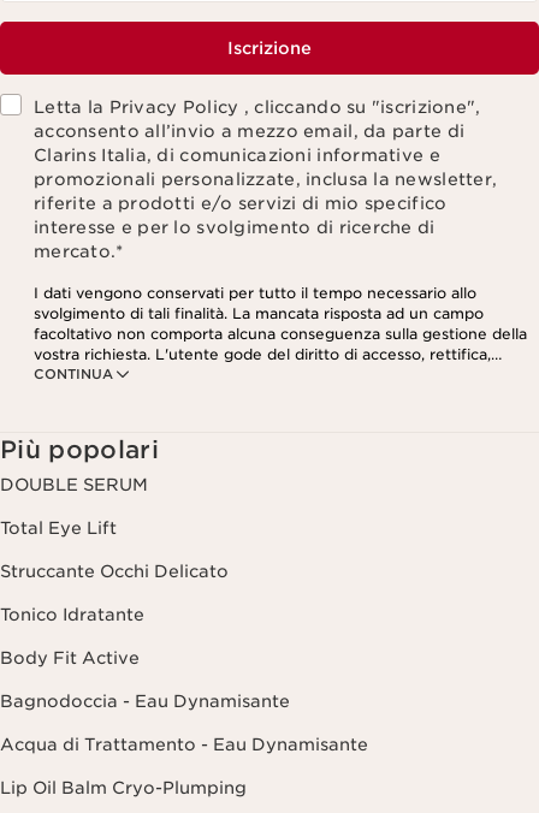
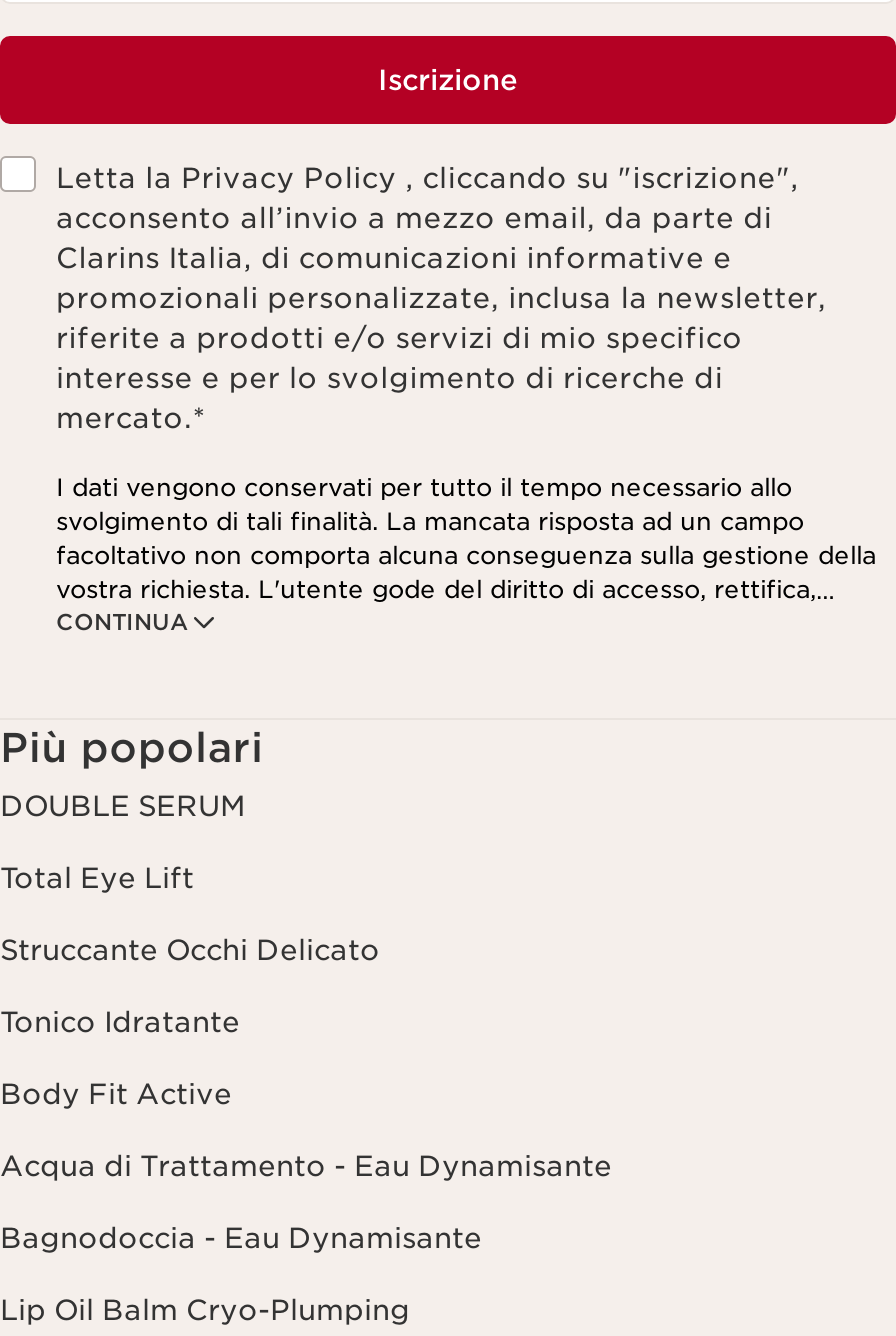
moved down: Bagnodoccia - Eau Dynamisante

moved up: Acqua di Trattamento - Eau Dynamisante
